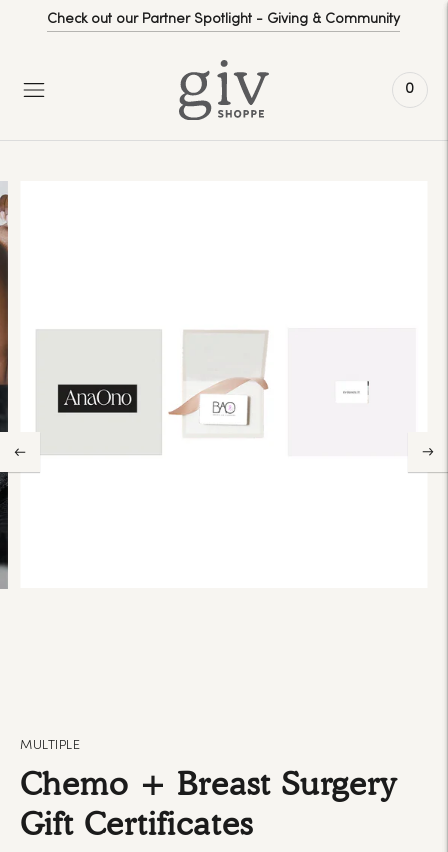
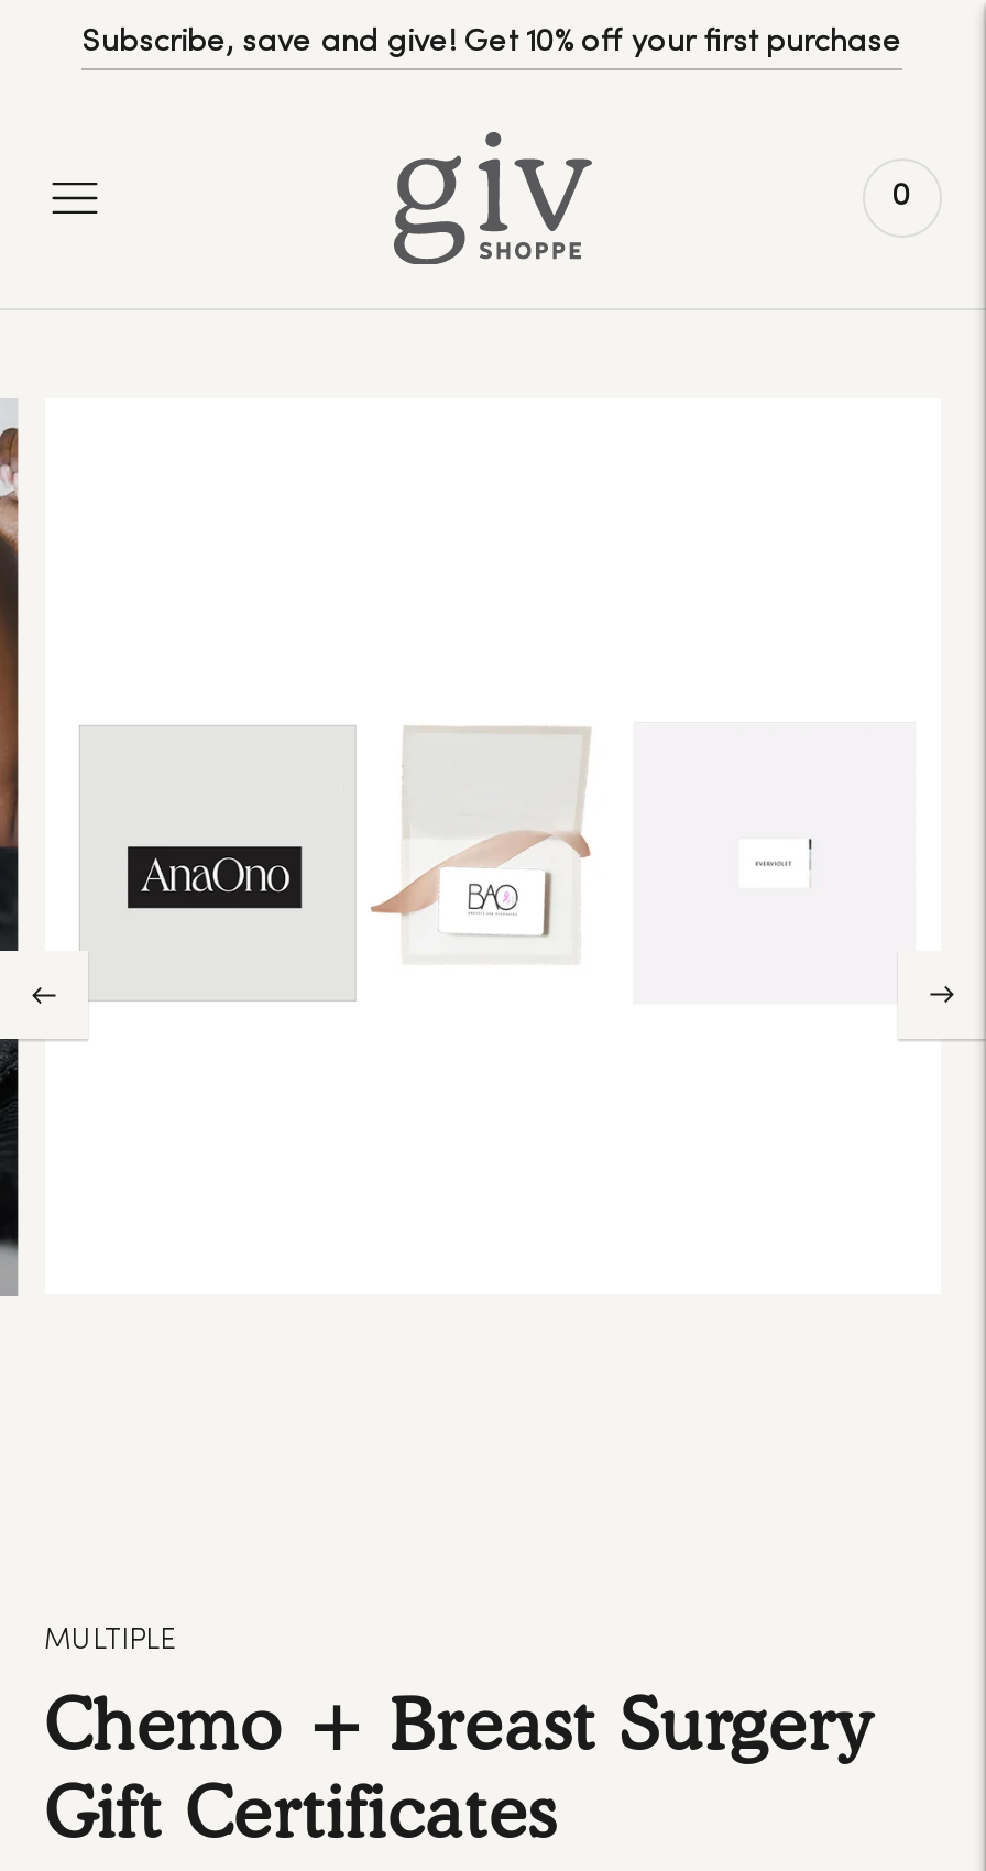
- Check out our Partner Spotlight - Giving & Community
+ Subscribe, save and give! Get 10% off your first purchase
